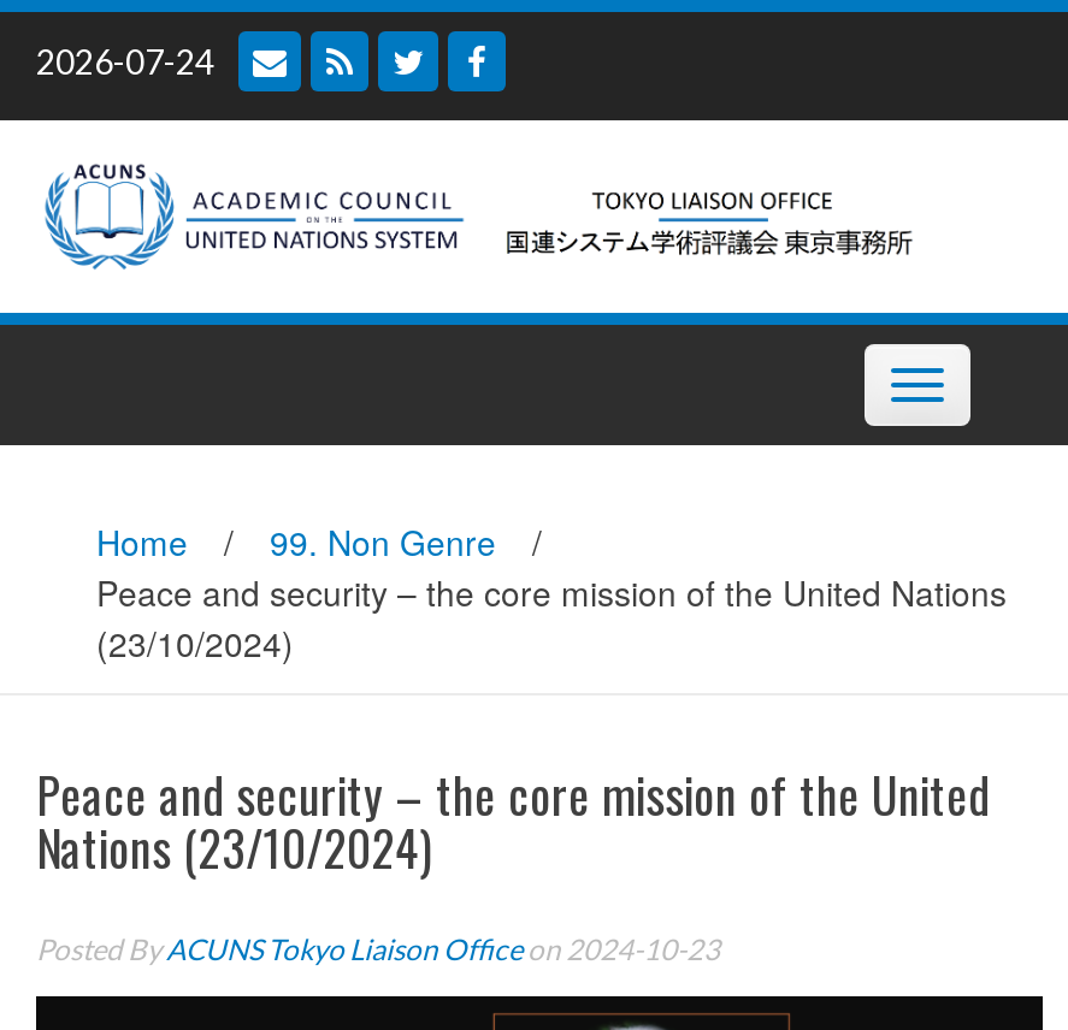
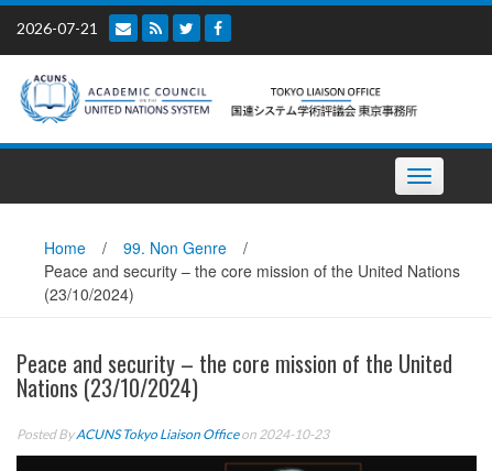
- 2026-07-24
+ 2026-07-21
